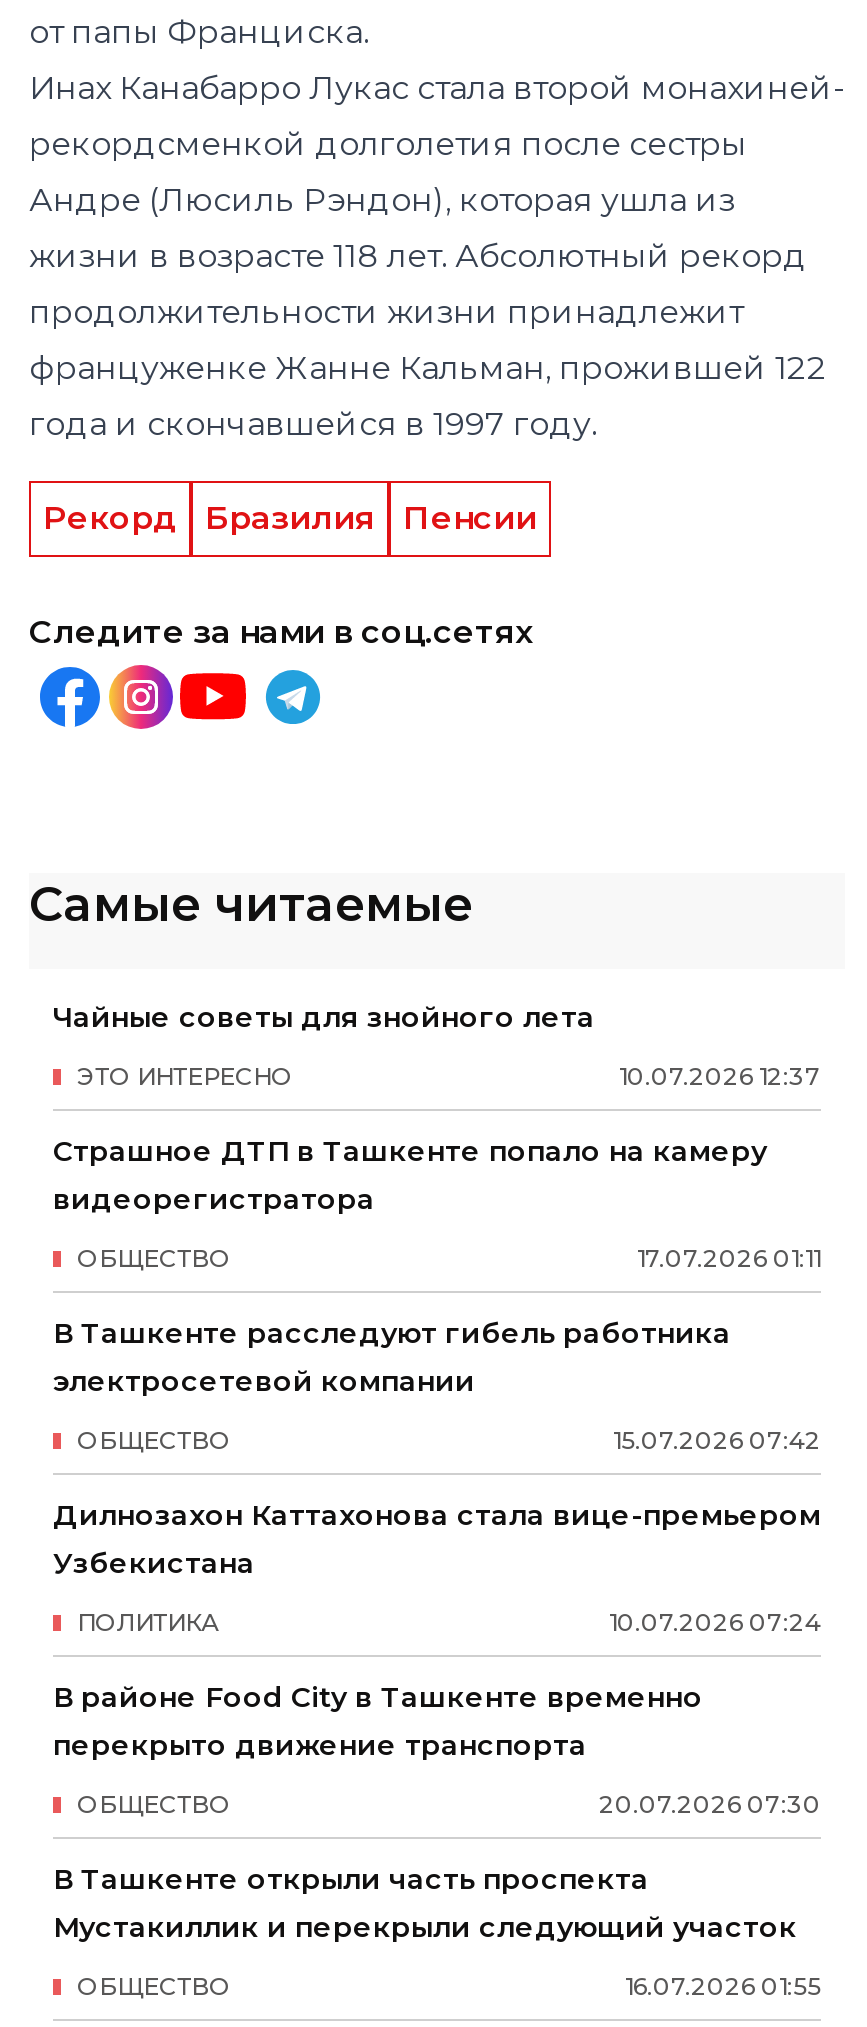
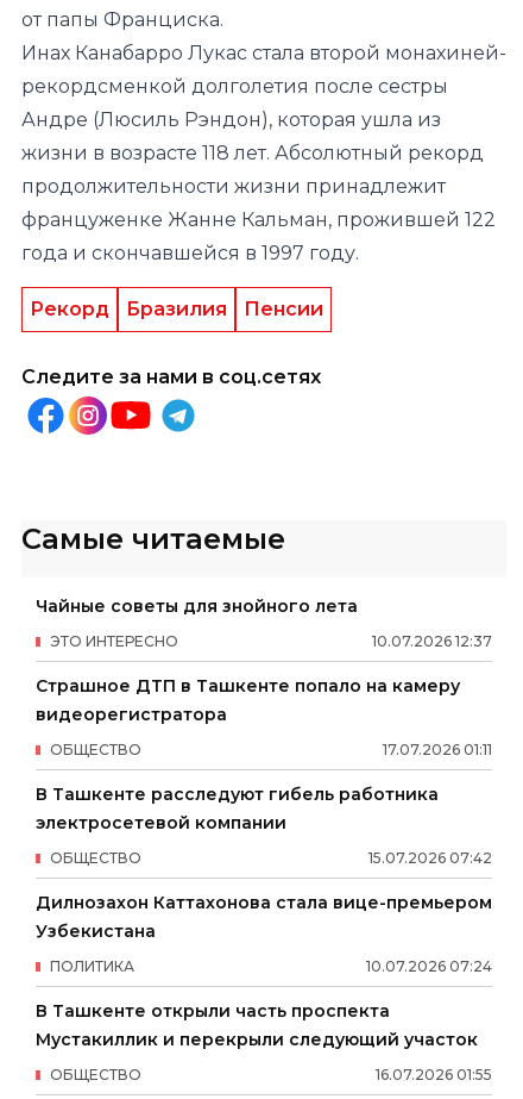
- В районе Food City в Ташкенте временно
- перекрыто движение транспорта
- 20.07.2026 07:30
- ОБЩЕСТВО
